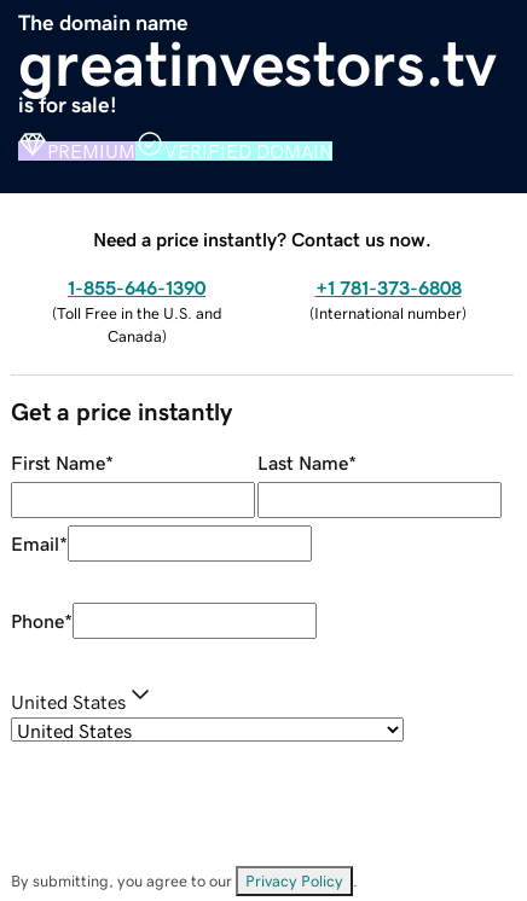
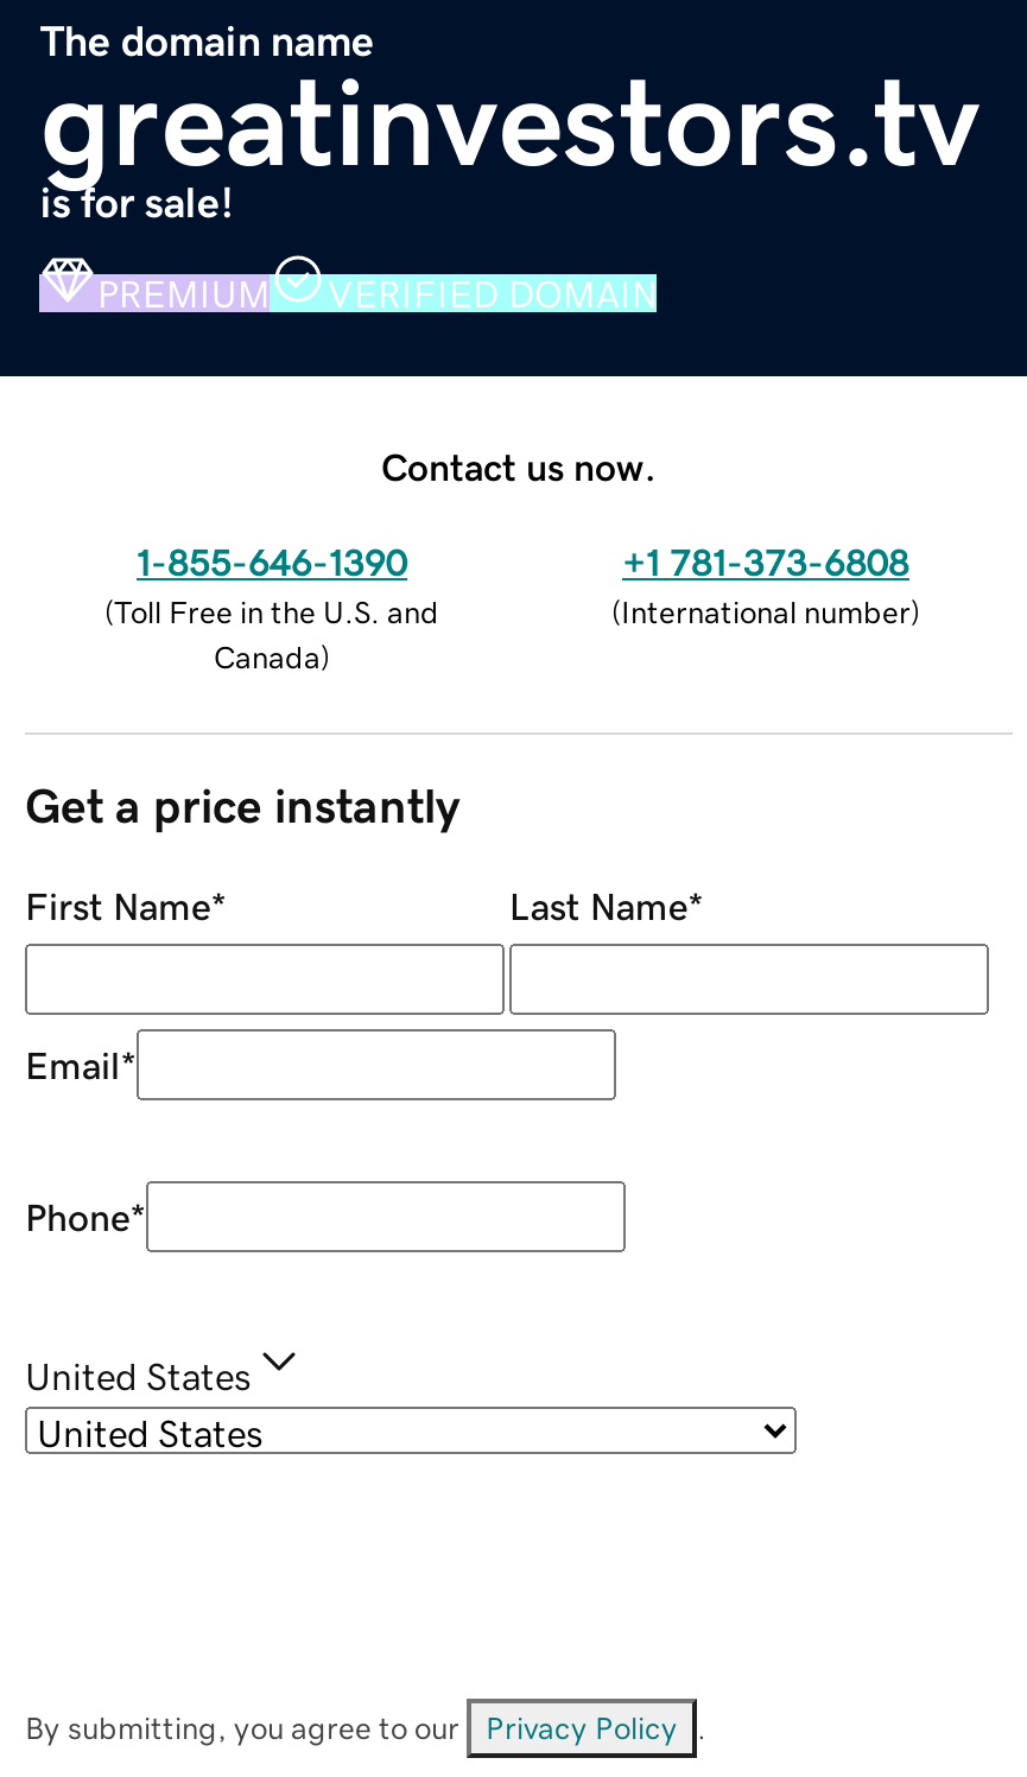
- Need a price instantly? Contact us now.
+ Contact us now.
